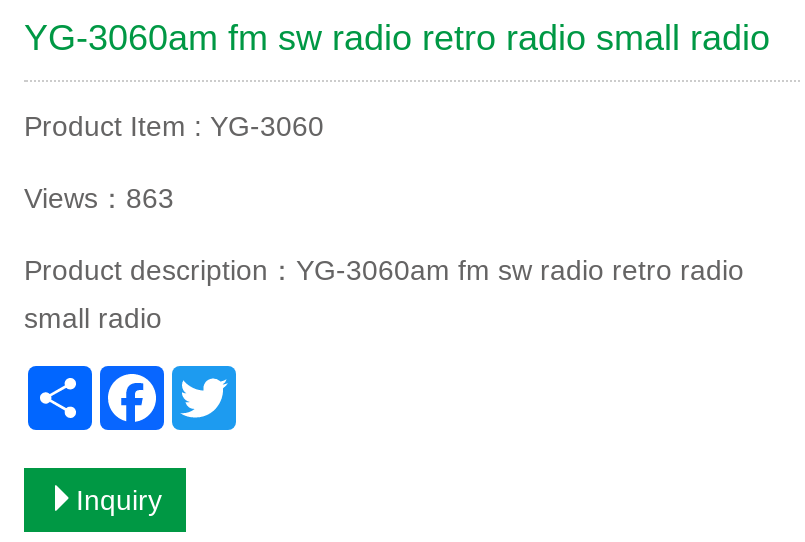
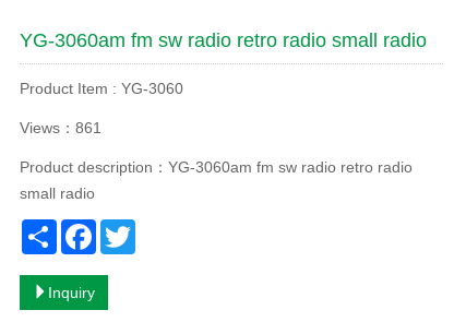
- Views：863
+ Views：861
